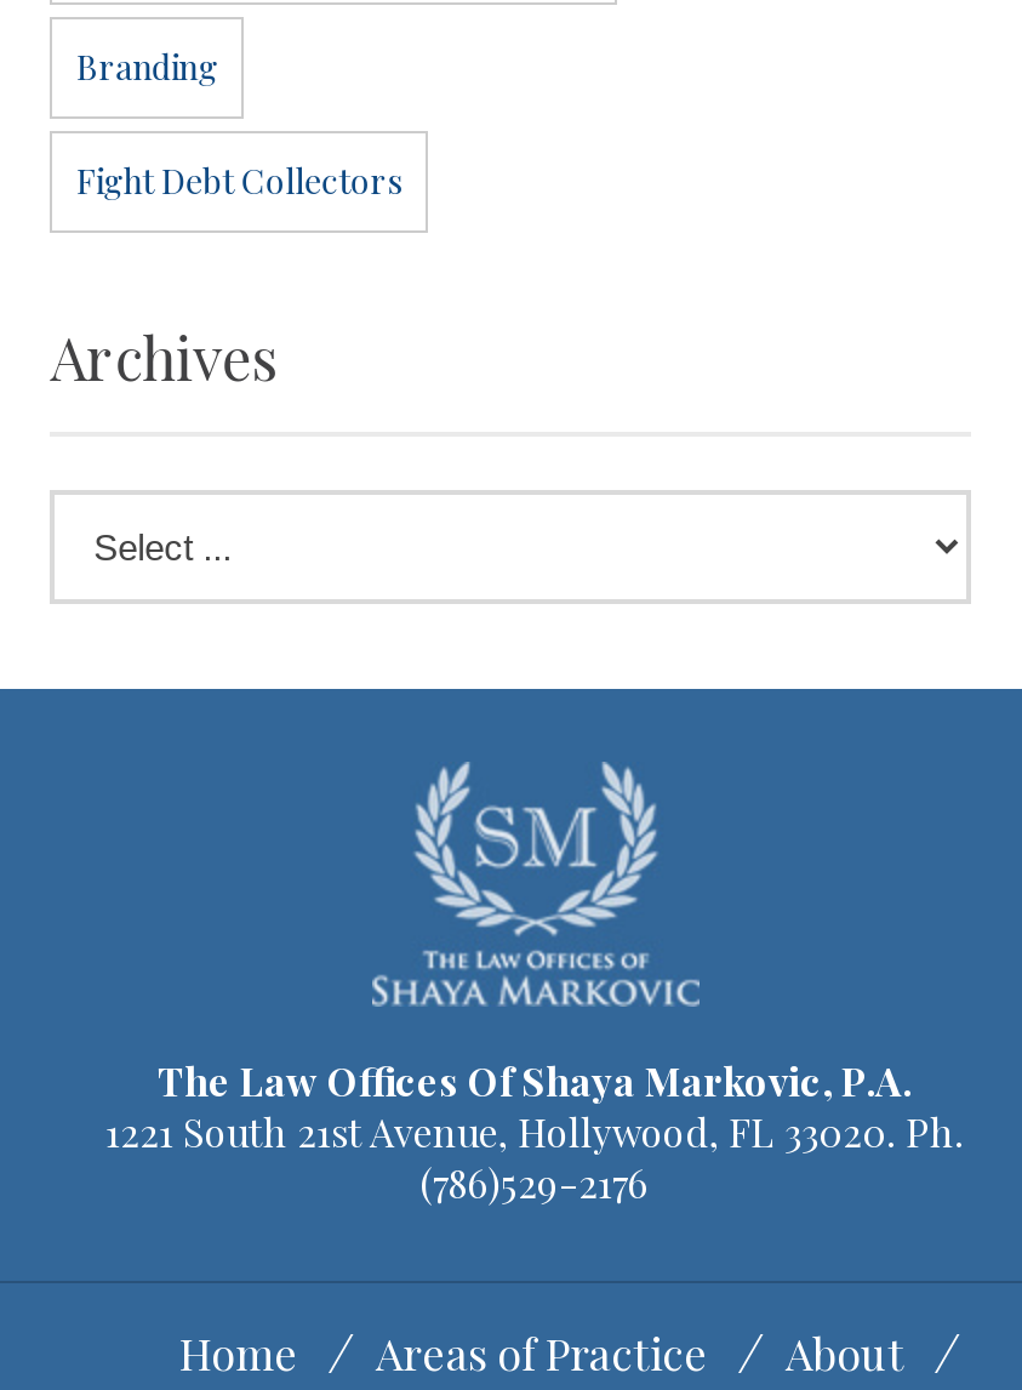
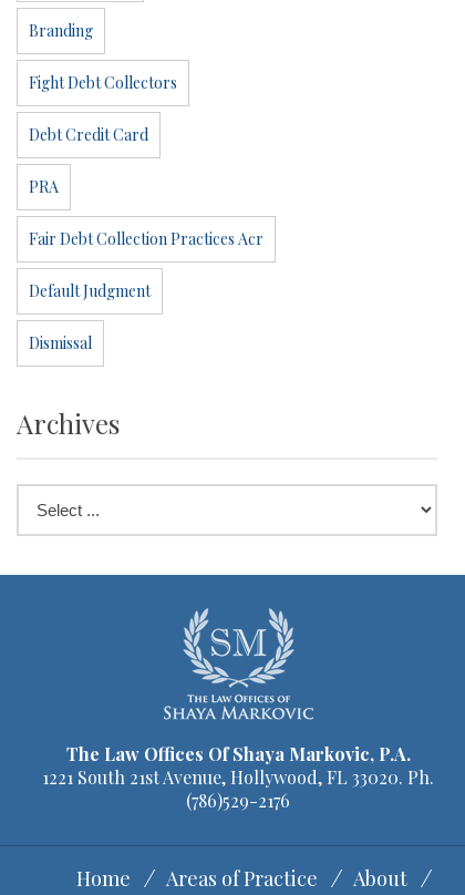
+ Debt Credit Card
+ PRA
+ Fair Debt Collection Practices Acr
+ Default Judgment
+ Dismissal
